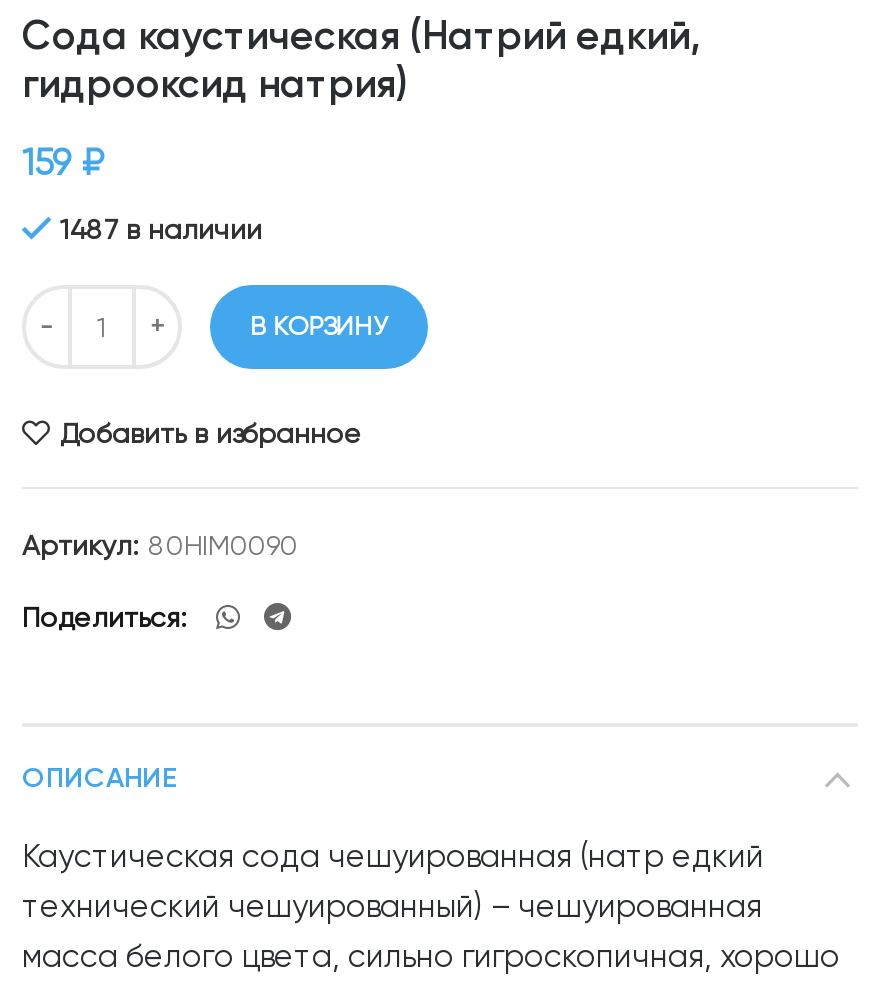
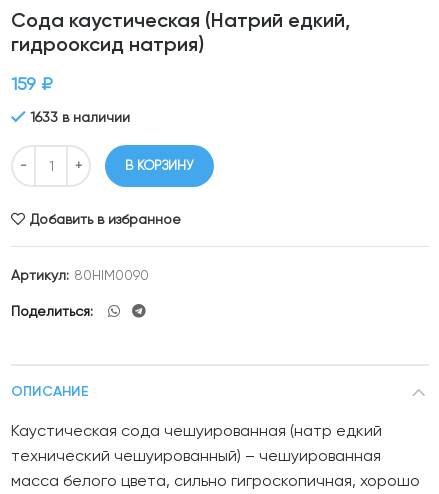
- 1487 в наличии
+ 1633 в наличии
